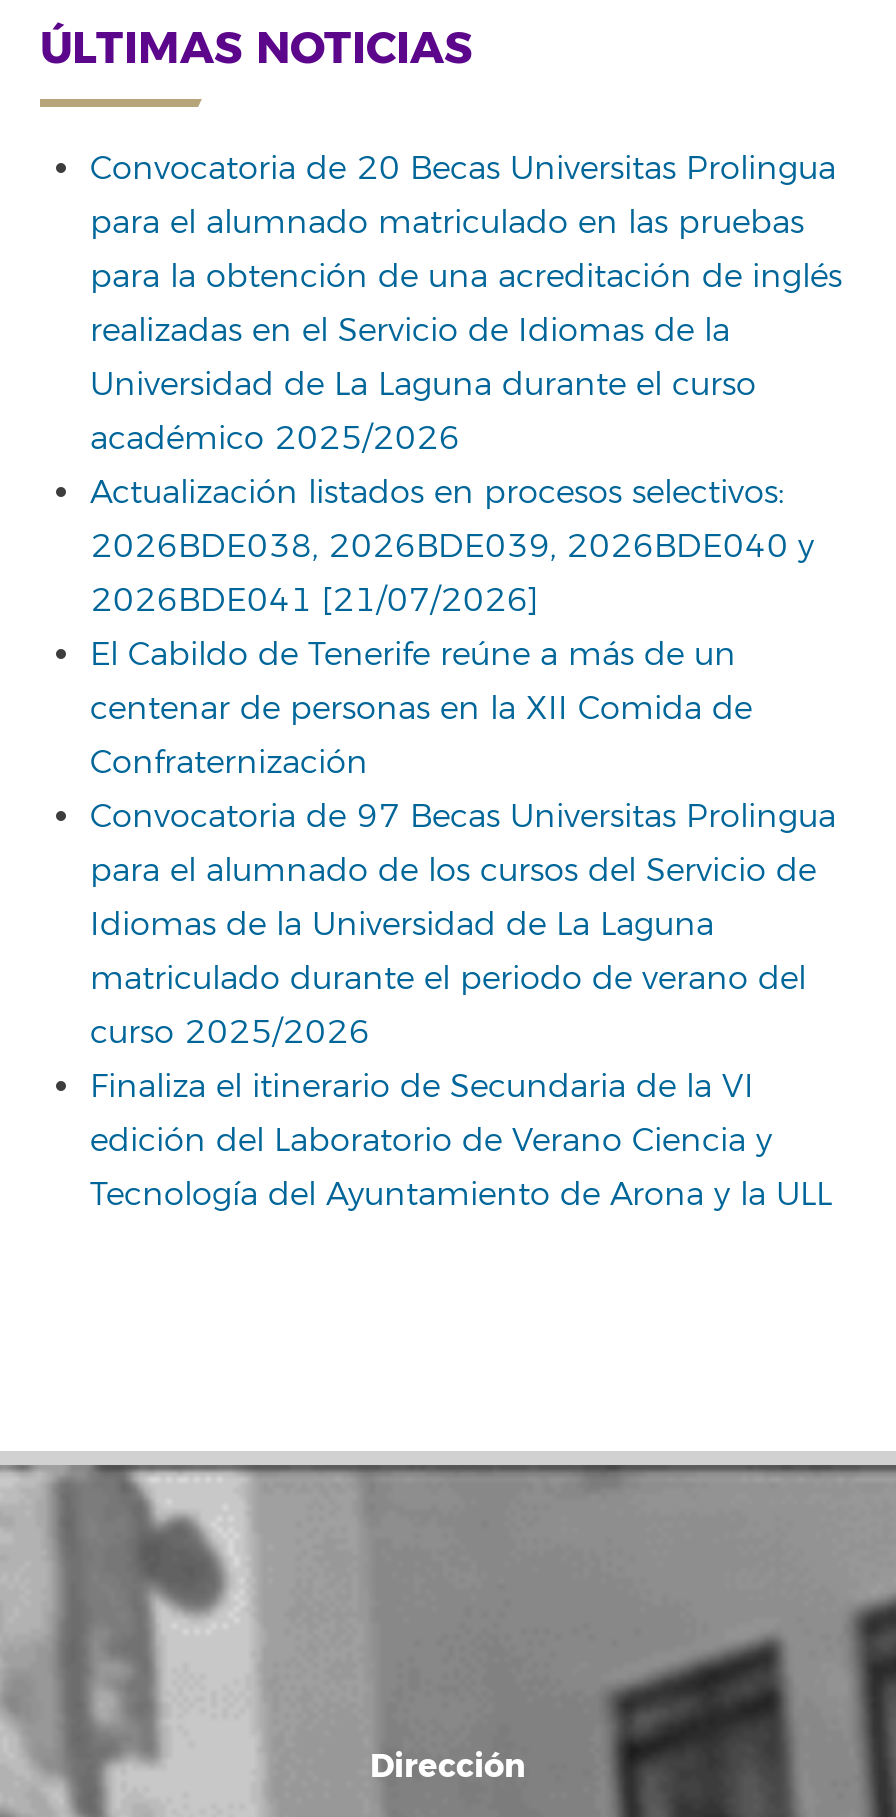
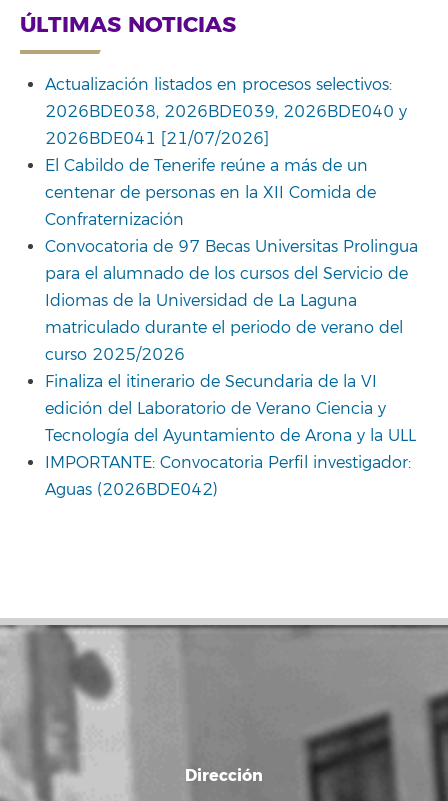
- Convocatoria de 20 Becas Universitas Prolingua
- para el alumnado matriculado en las pruebas
- para la obtención de una acreditación de inglés
- realizadas en el Servicio de Idiomas de la
- Universidad de La Laguna durante el curso
- académico 2025/2026

moved up: Actualización listados en procesos selectivos: | 2026BDE038, 2026BDE039, 2026BDE040 y | 2026BDE041 [21/07/2026] | ... | edición del Laboratorio de Verano Ciencia y | Tecnología del Ayuntamiento de Arona y la ULL

+ IMPORTANTE: Convocatoria Perfil investigador:
+ Aguas (2026BDE042)
